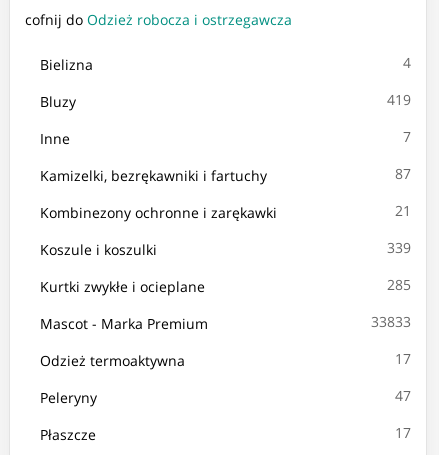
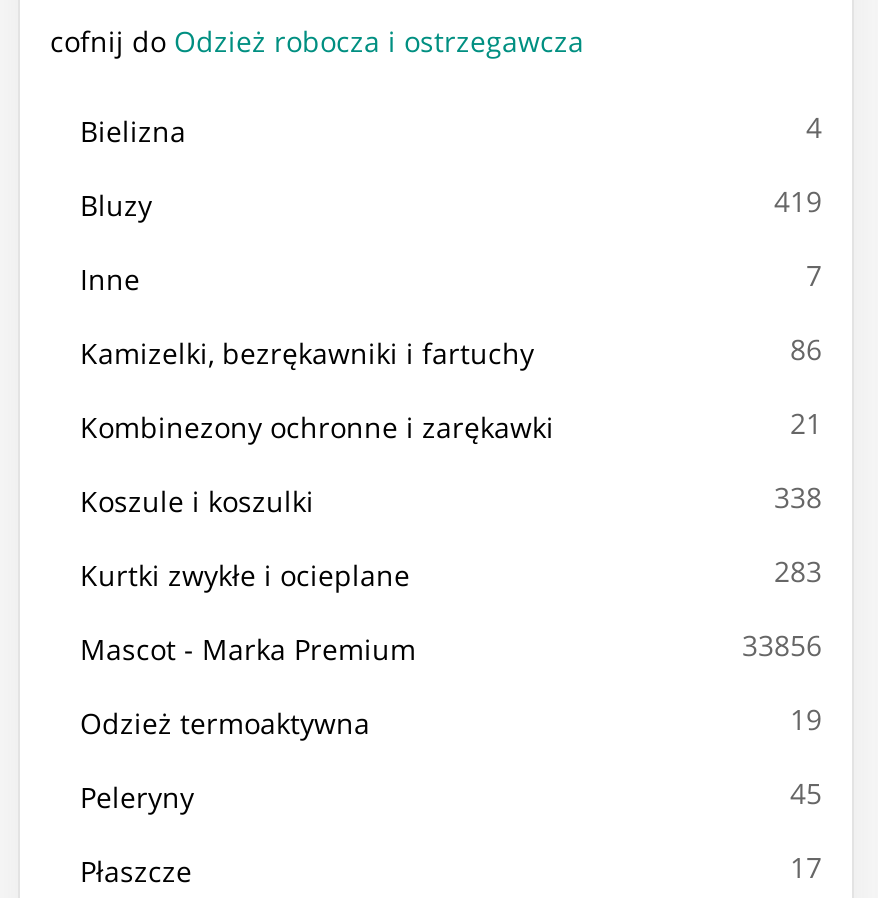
- 87
+ 86

- 339
+ 338

- 285
+ 283

- 33833
+ 33856

- 17
+ 19

- 47
+ 45
